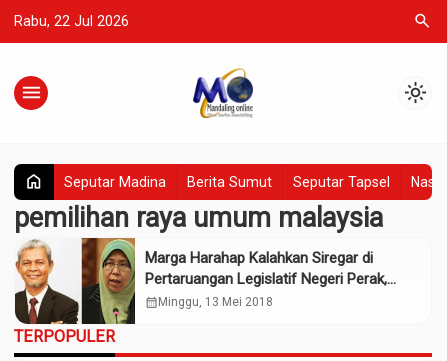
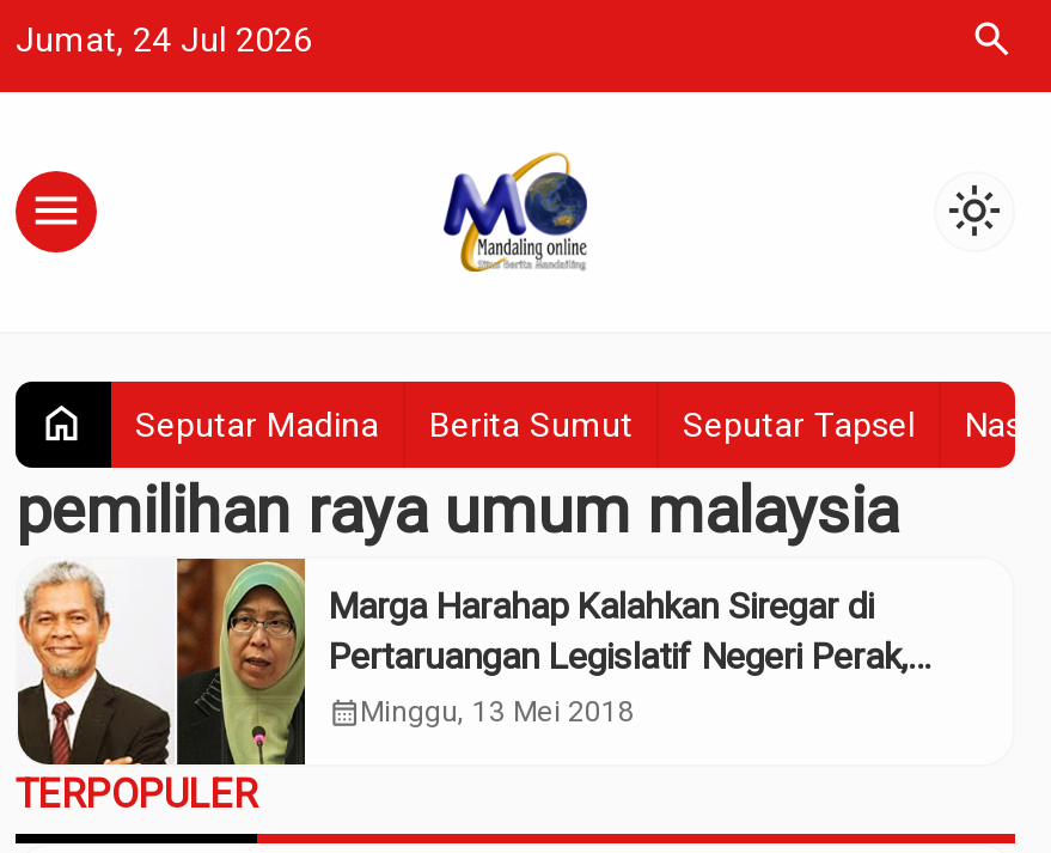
- Rabu, 22 Jul 2026
+ Jumat, 24 Jul 2026
